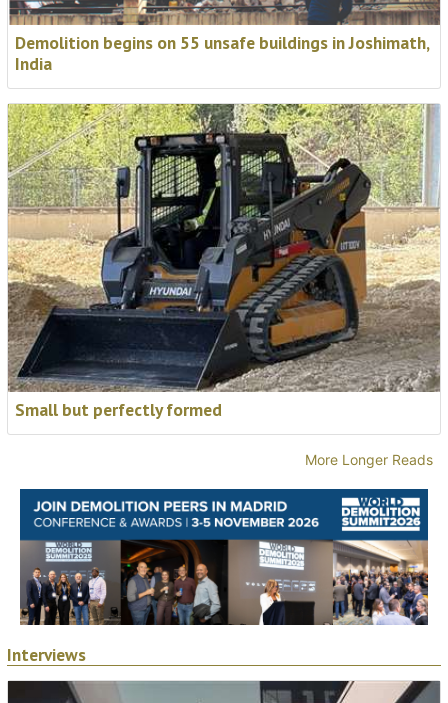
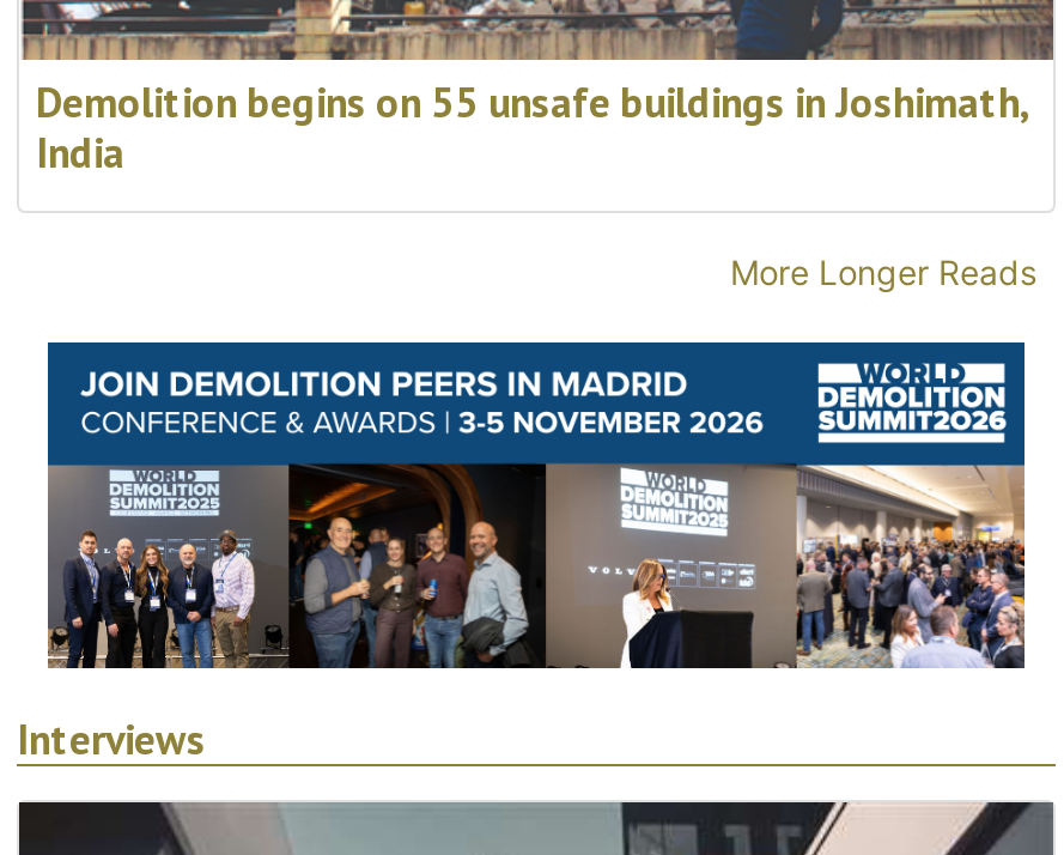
- [image]
- Small but perfectly formed
